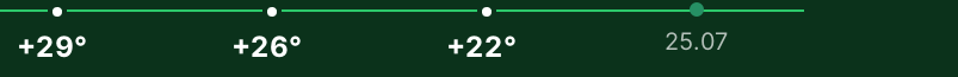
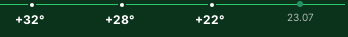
- +29°
+ +32°

- +26°
+ +28°

- 25.07
+ 23.07
